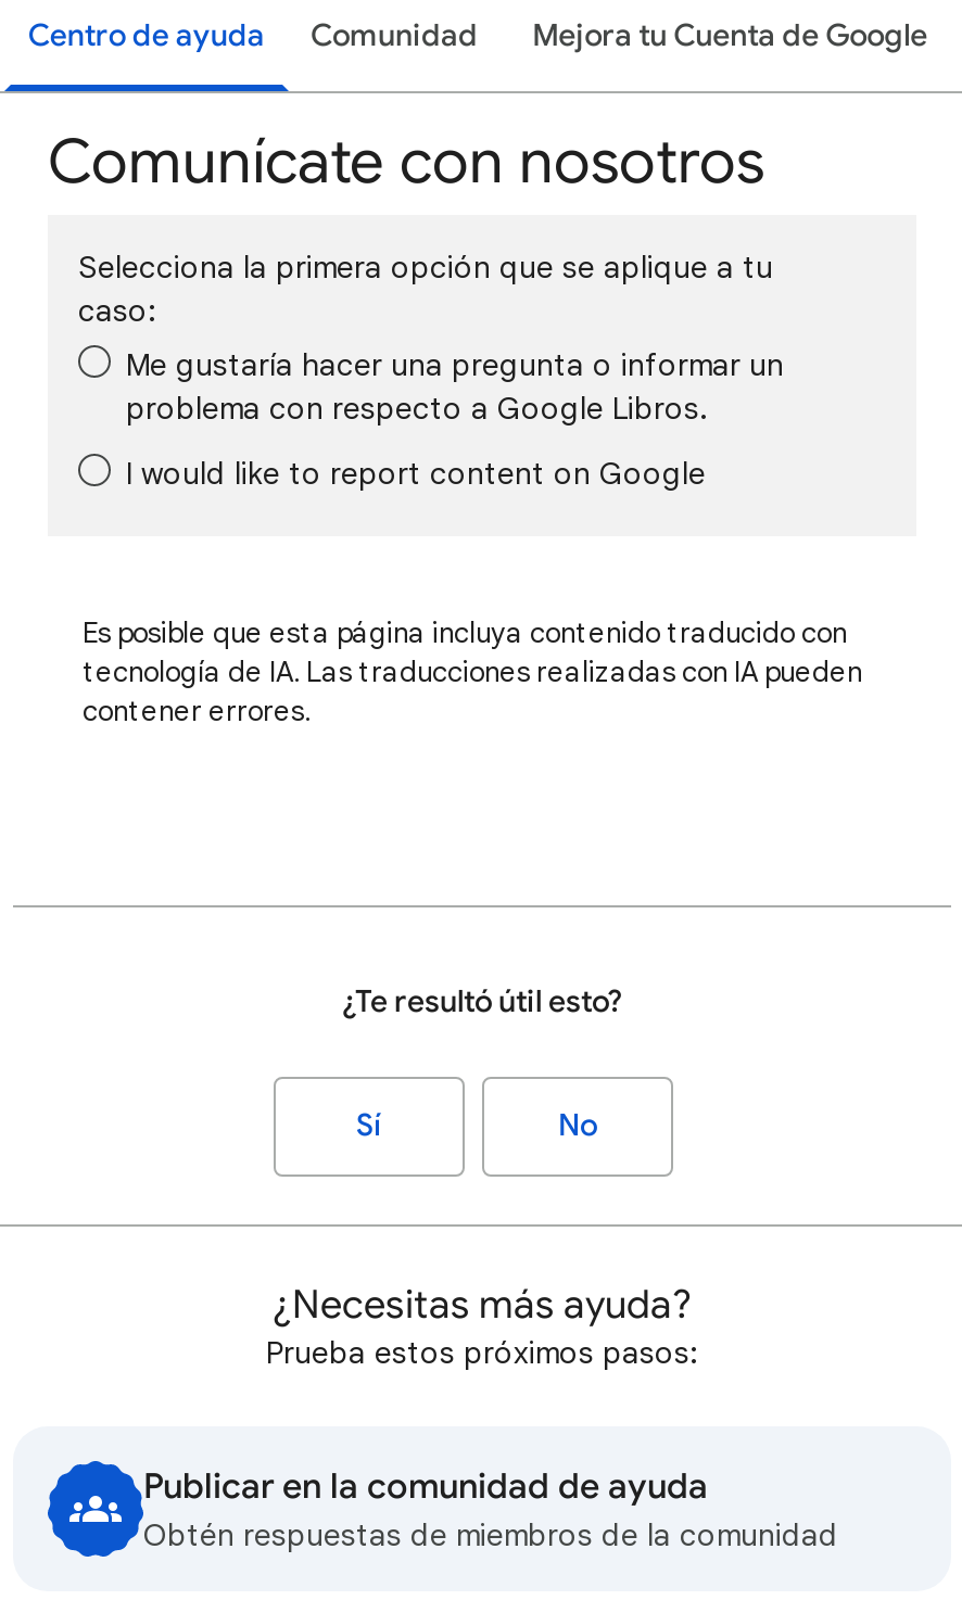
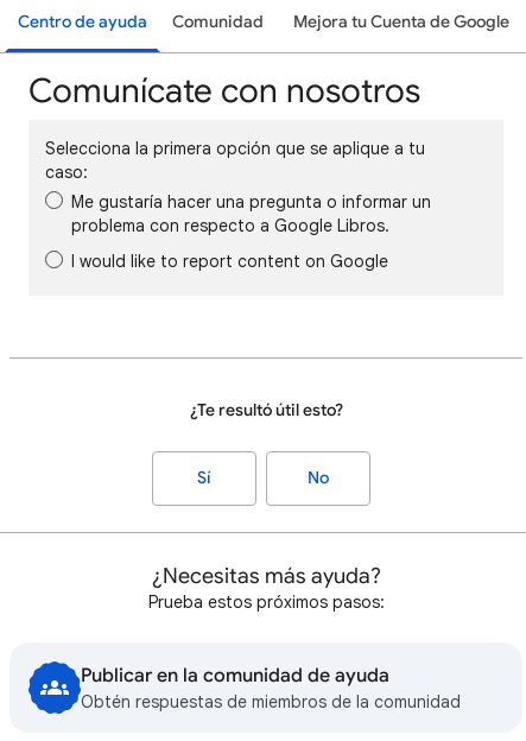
- Es posible que esta página incluya contenido traducido con
- tecnología de IA. Las traducciones realizadas con IA pueden
- contener errores.
